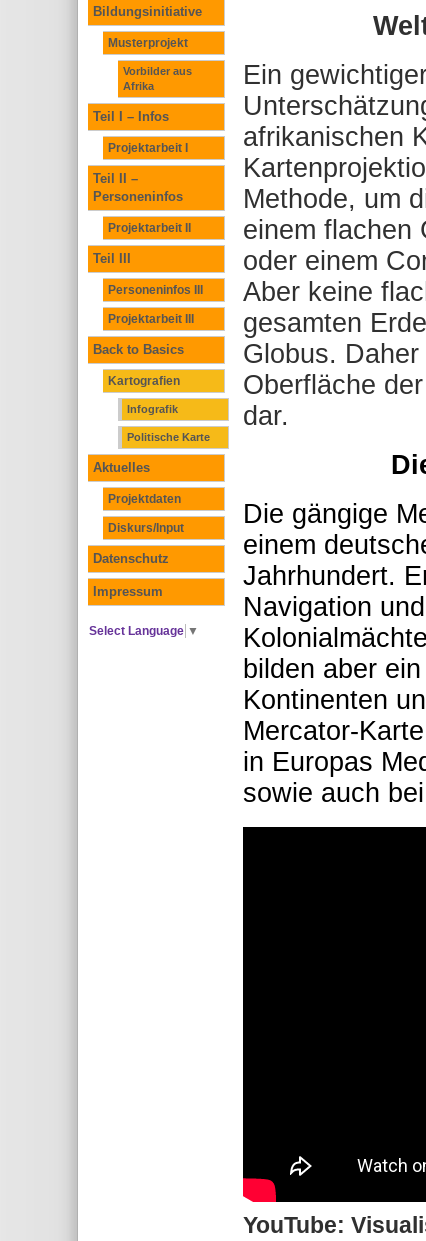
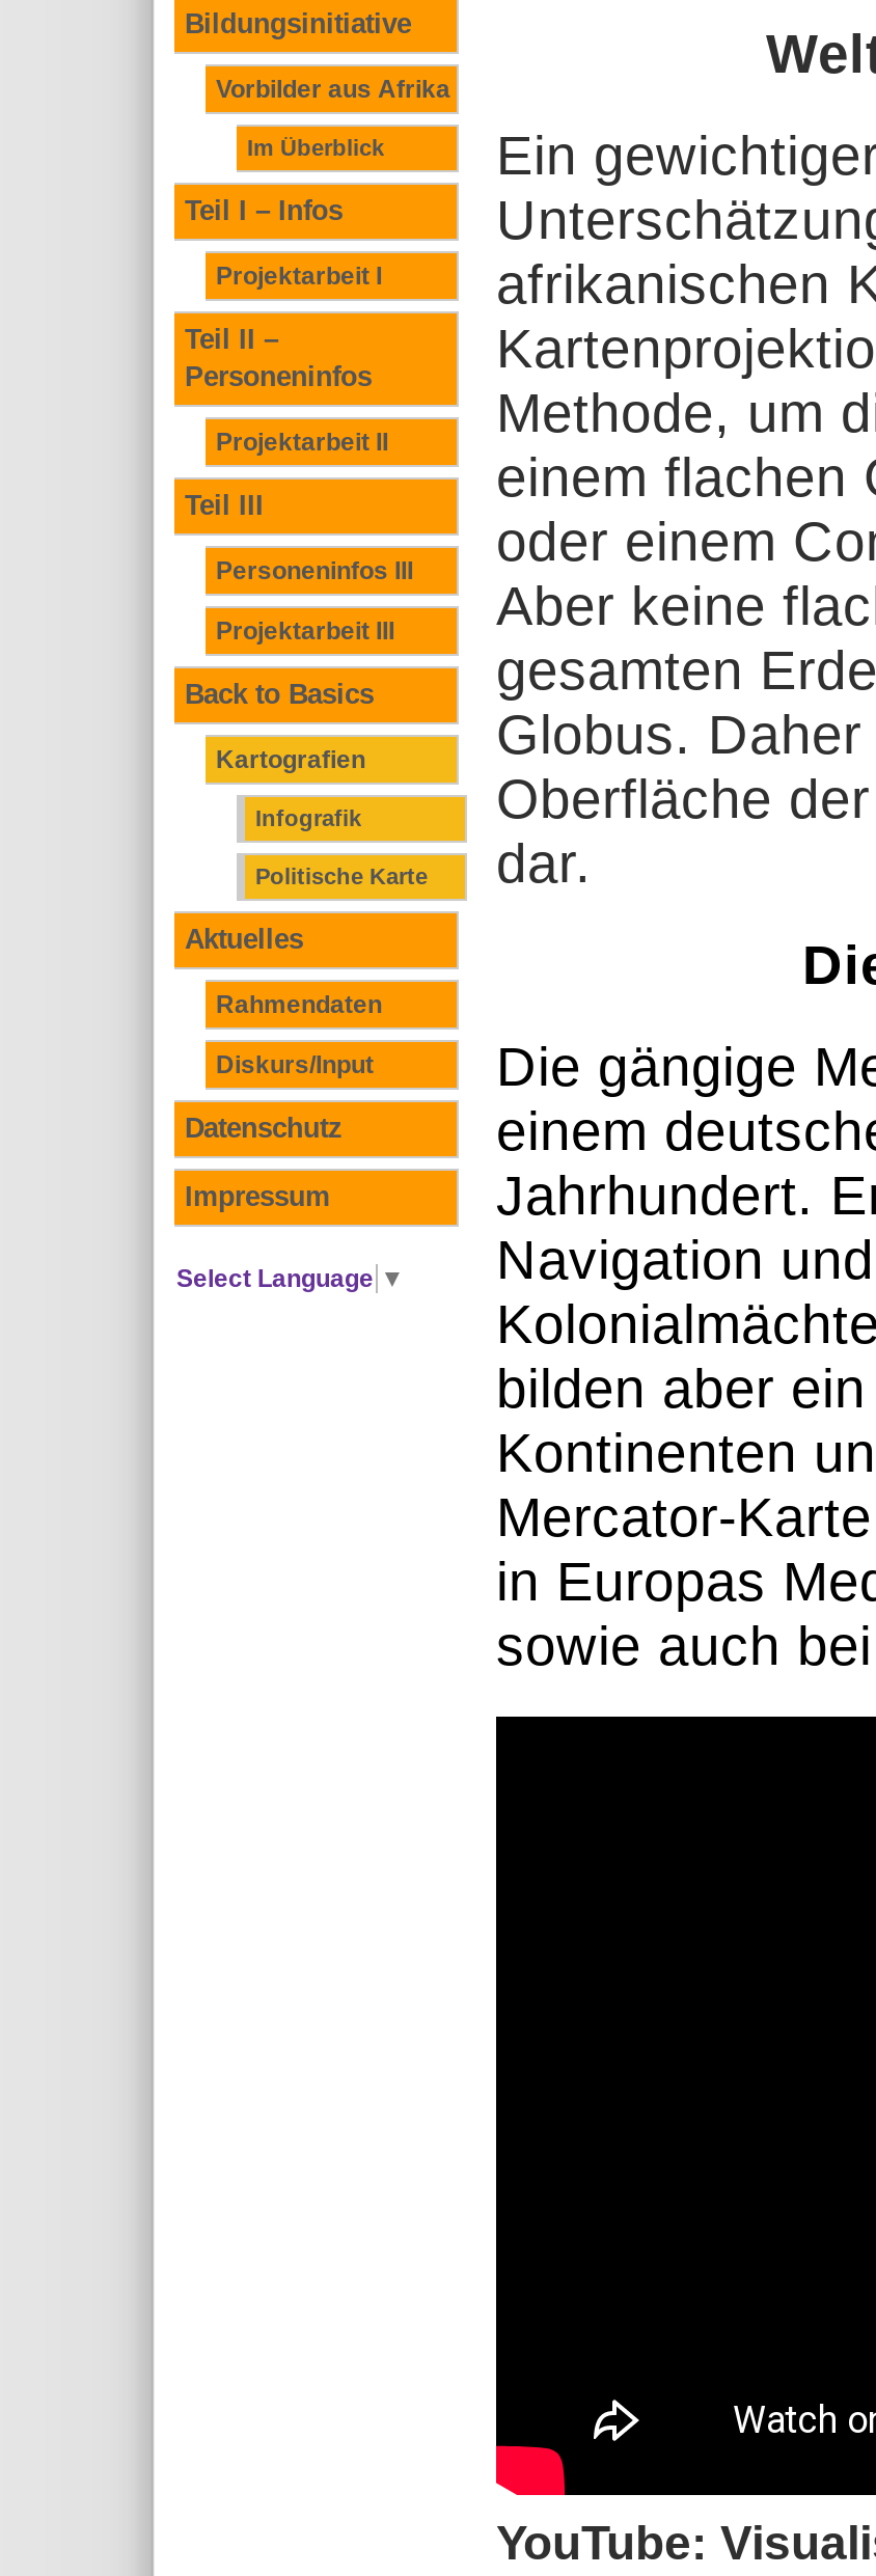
- Musterprojekt
+ Vorbilder aus Afrika

- Vorbilder aus
- Afrika
+ Im Überblick

- Projektdaten
+ Rahmendaten
